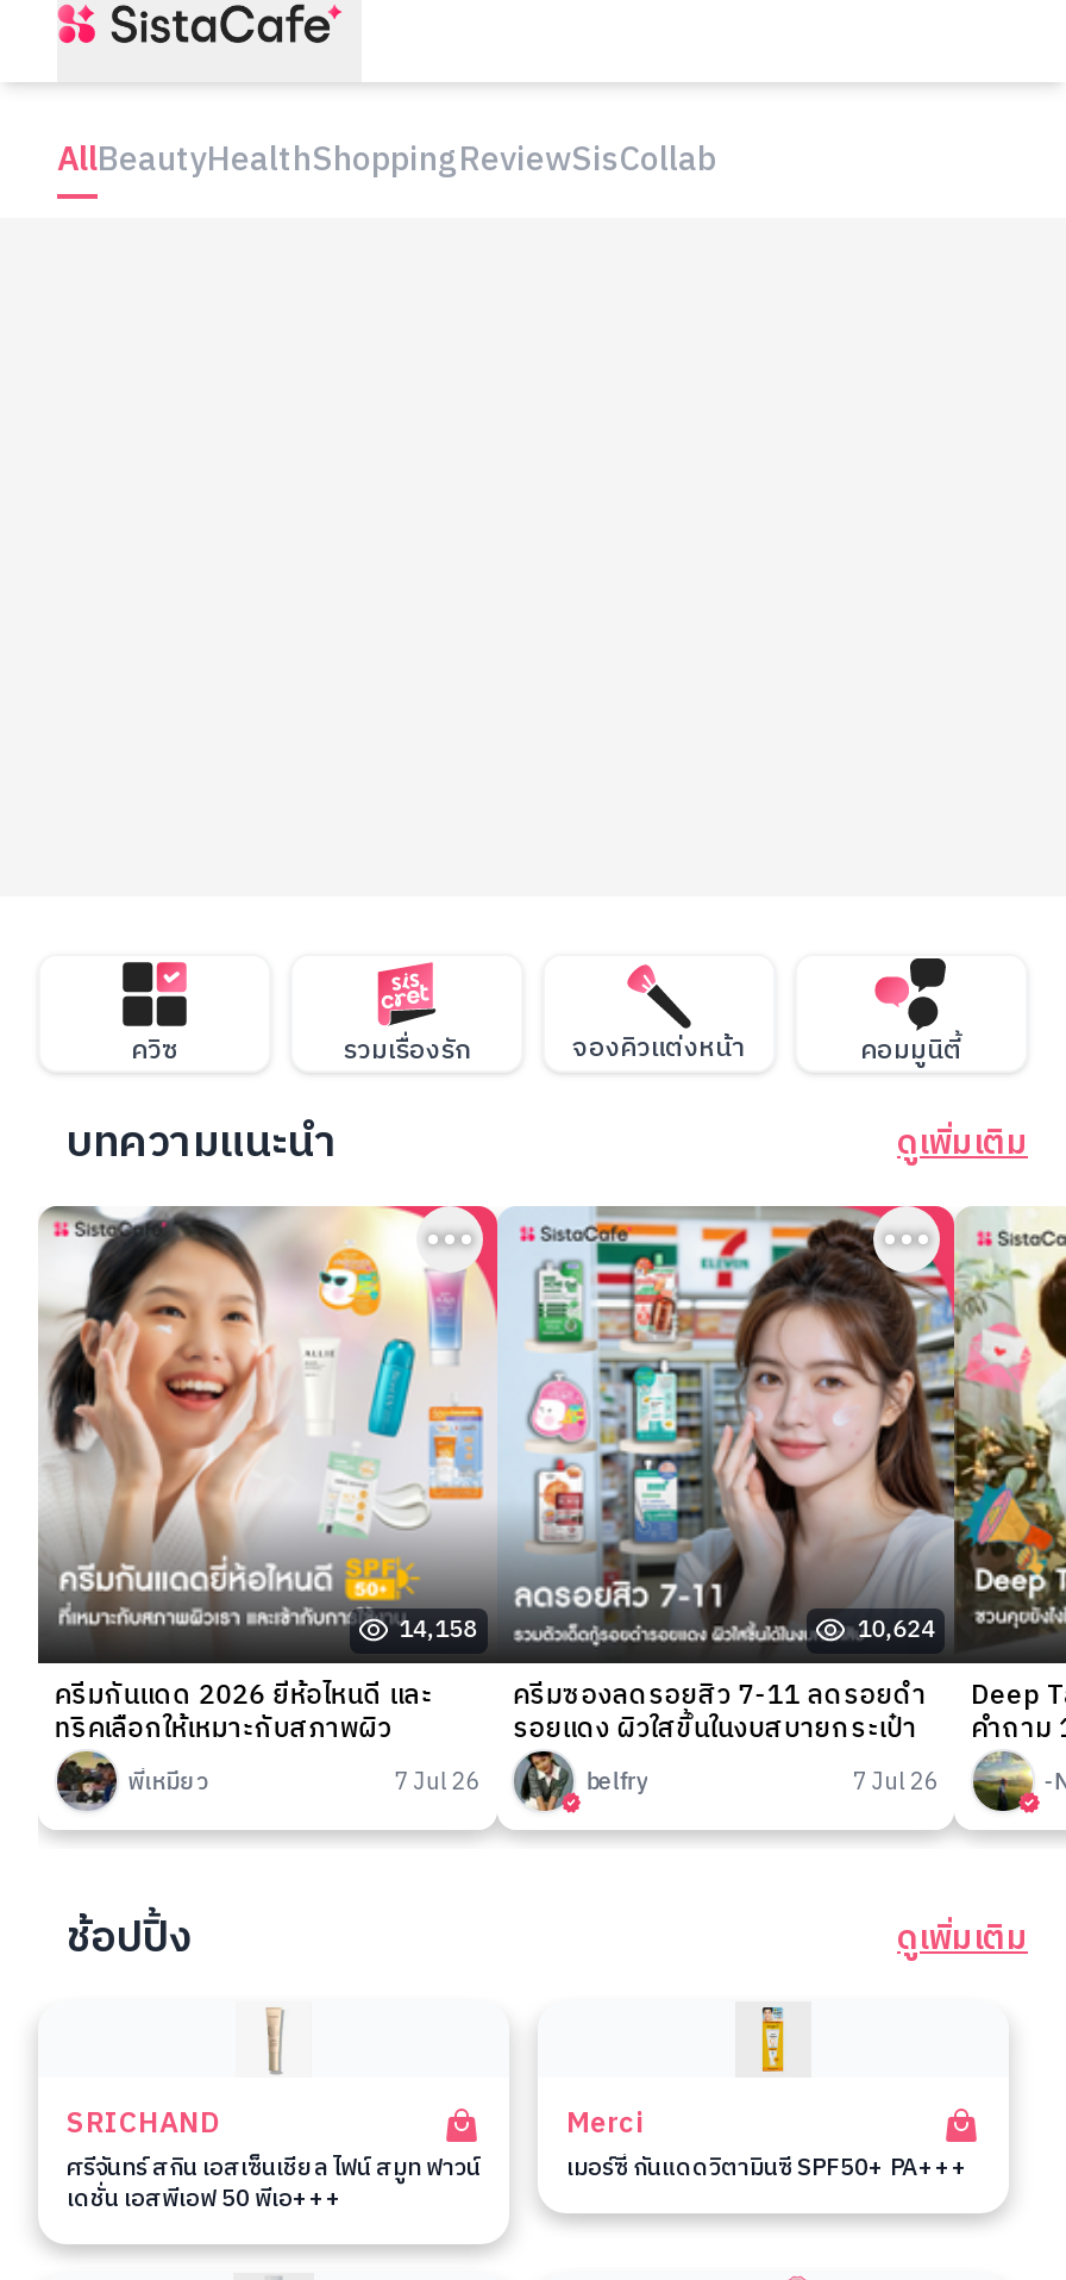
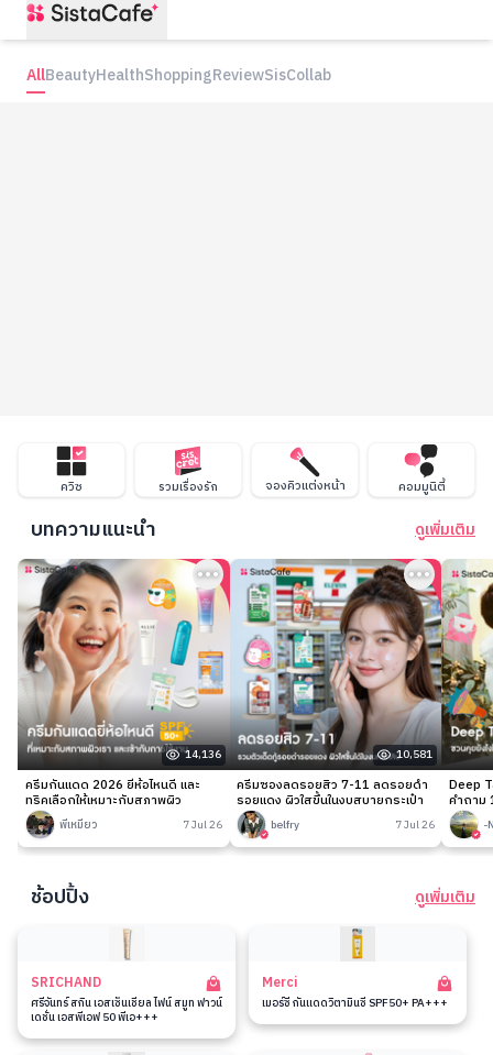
- 14,158
+ 14,136

- 10,624
+ 10,581
